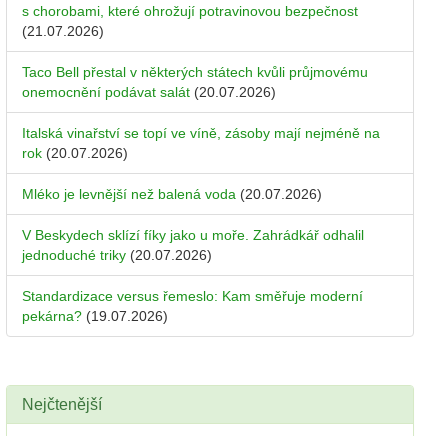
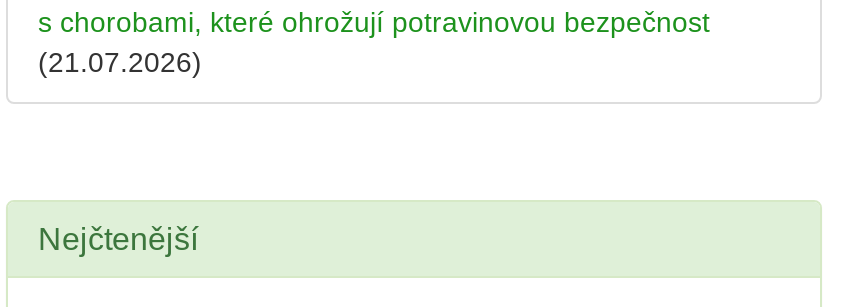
- Taco Bell přestal v některých státech kvůli průjmovému
- onemocnění podávat salát (20.07.2026)
- Italská vinařství se topí ve víně, zásoby mají nejméně na
- rok (20.07.2026)
- Mléko je levnější než balená voda (20.07.2026)
- V Beskydech sklízí fíky jako u moře. Zahrádkář odhalil
- jednoduché triky (20.07.2026)
- Standardizace versus řemeslo: Kam směřuje moderní
- pekárna? (19.07.2026)
